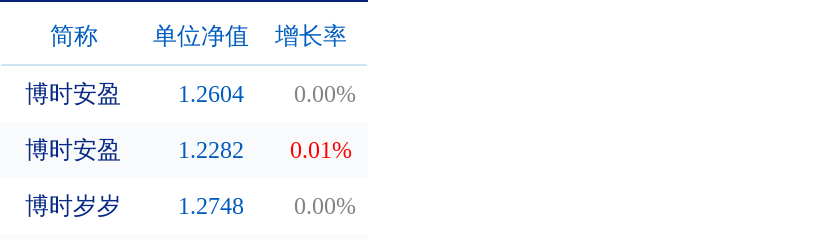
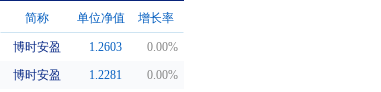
- 1.2604 0.00%
+ 1.2603 0.00%

- 1.2282
- 0.01%
- 博时岁岁
- 1.2748
+ 1.2281
